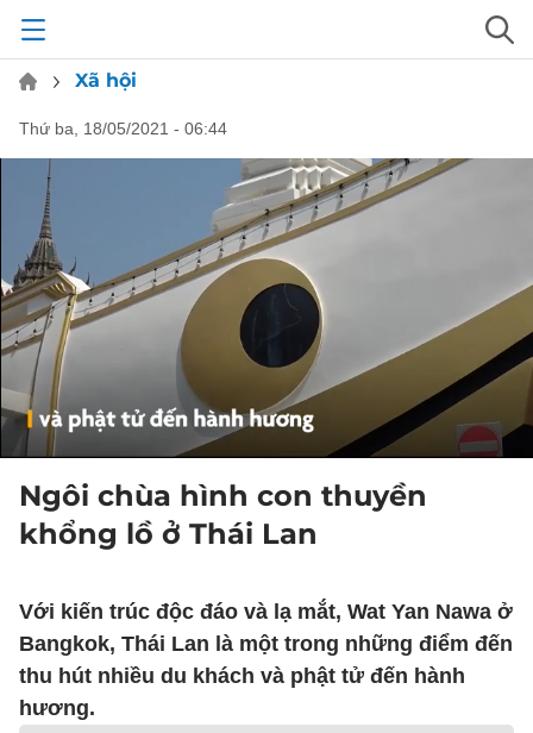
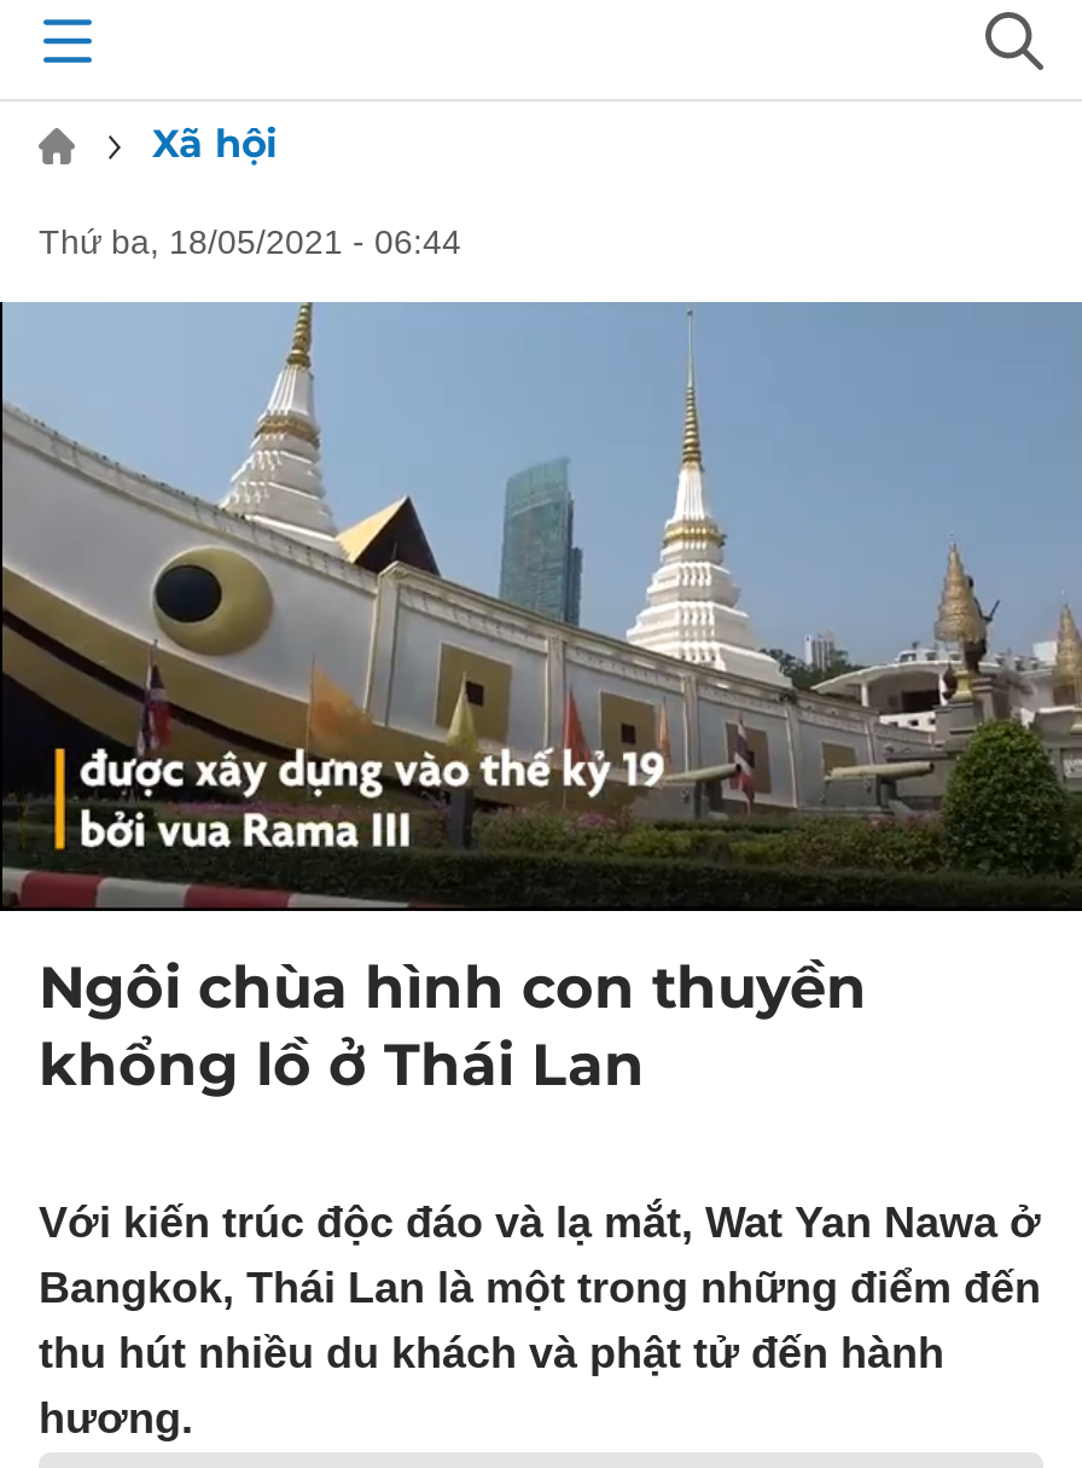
- [image]
+ [image]
